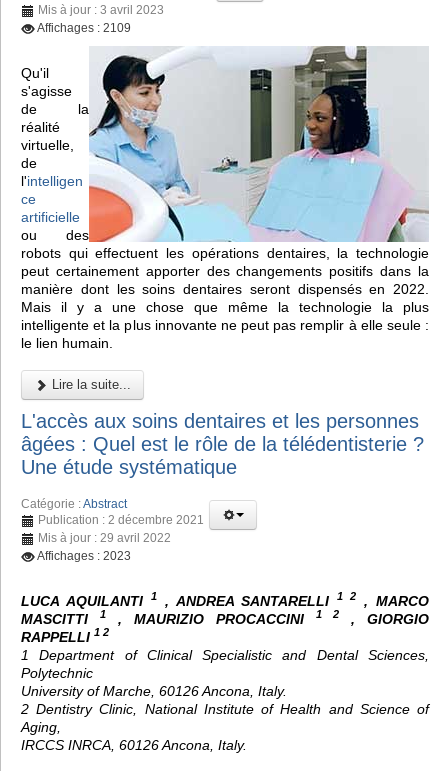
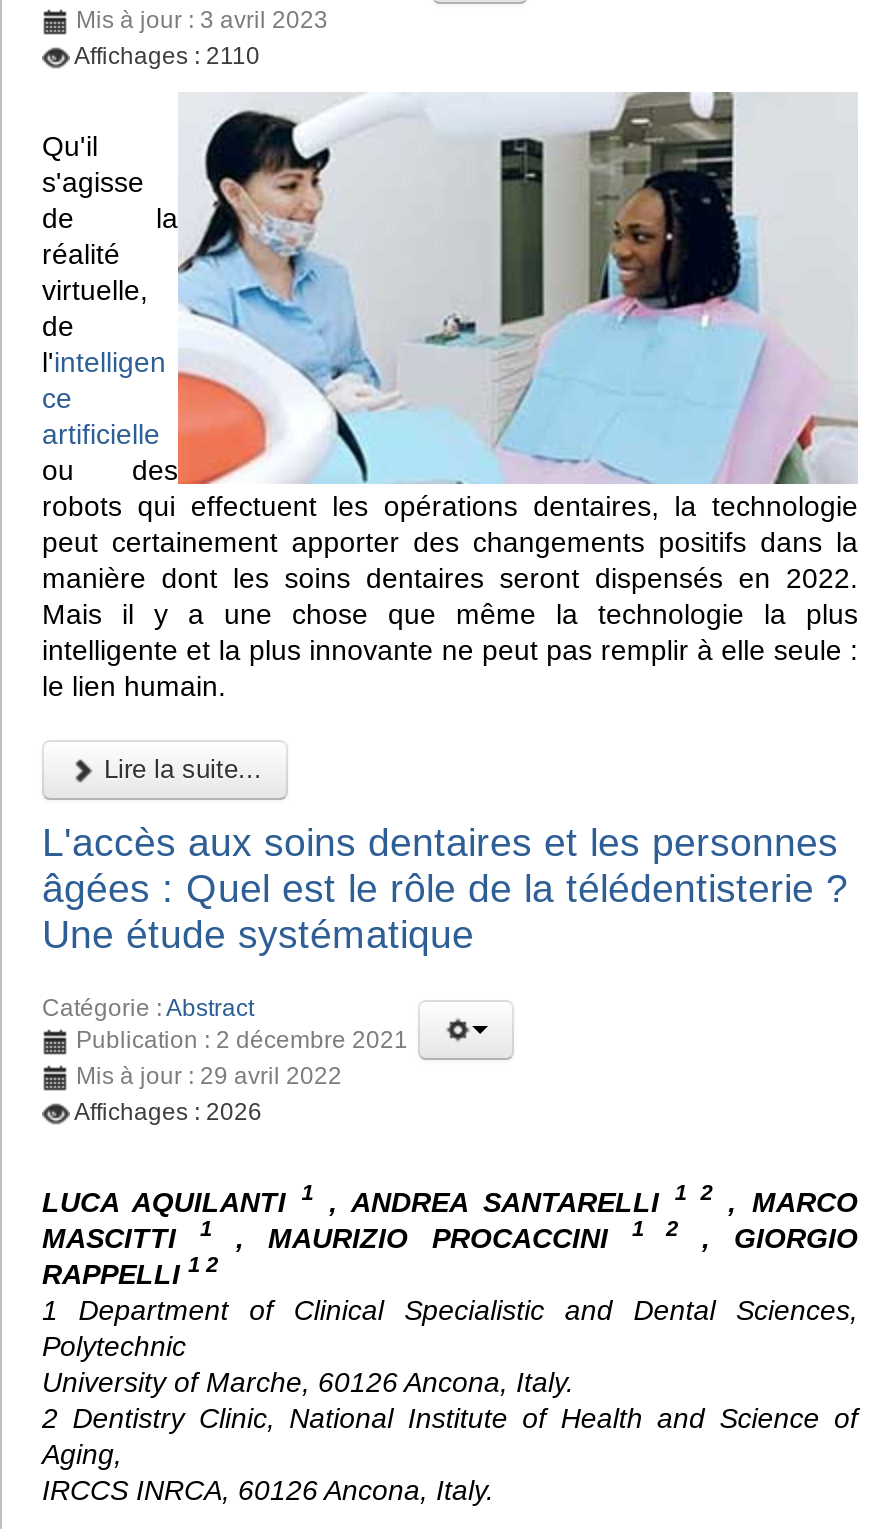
- Affichages : 2109
+ Affichages : 2110

- Affichages : 2023
+ Affichages : 2026
